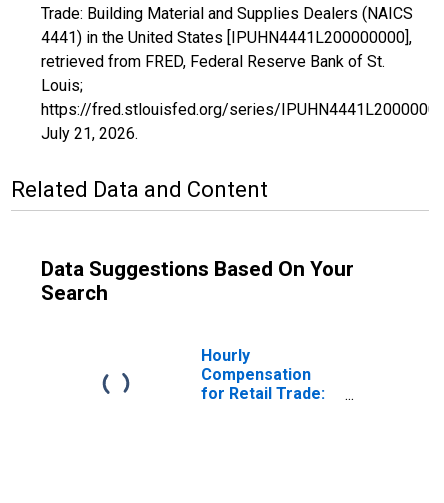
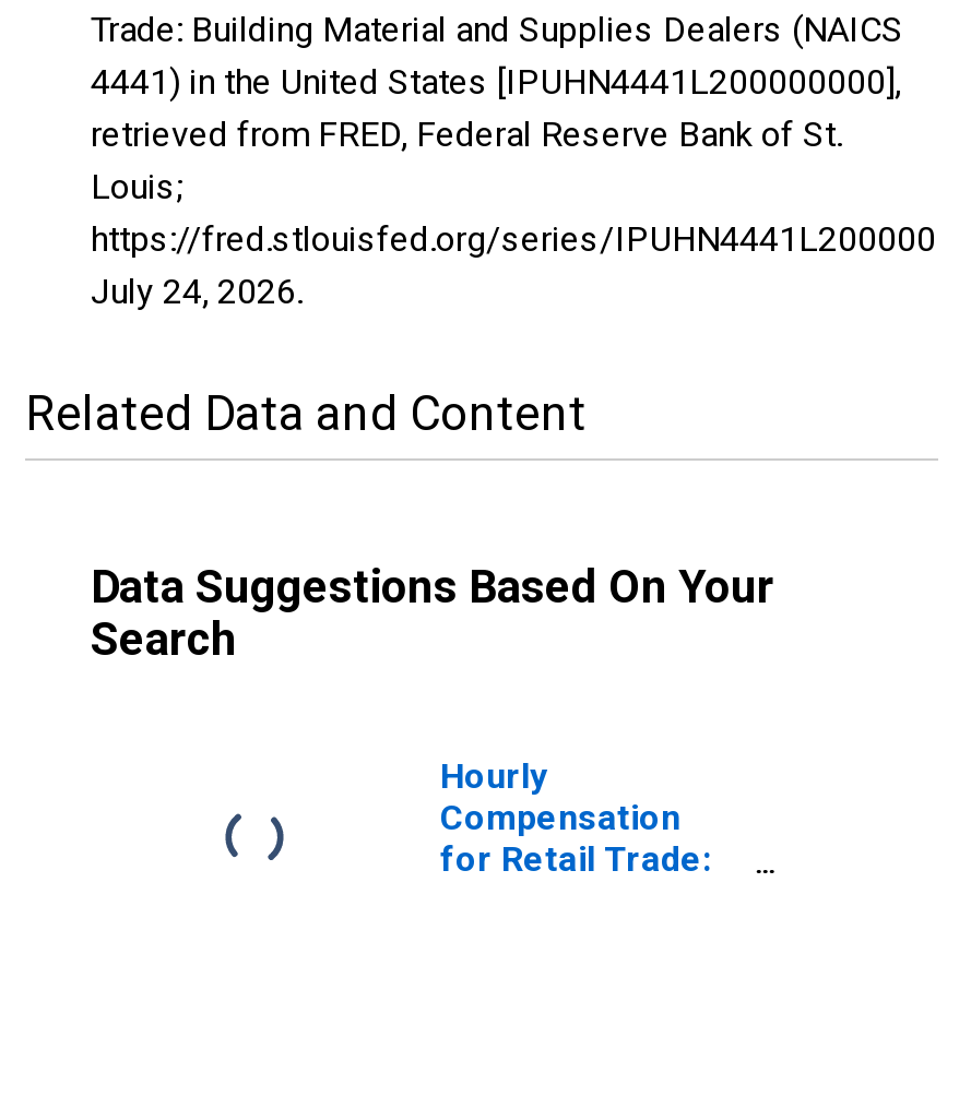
- July 21, 2026.
+ July 24, 2026.
